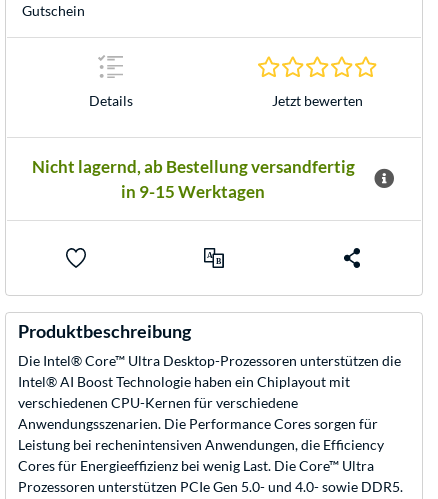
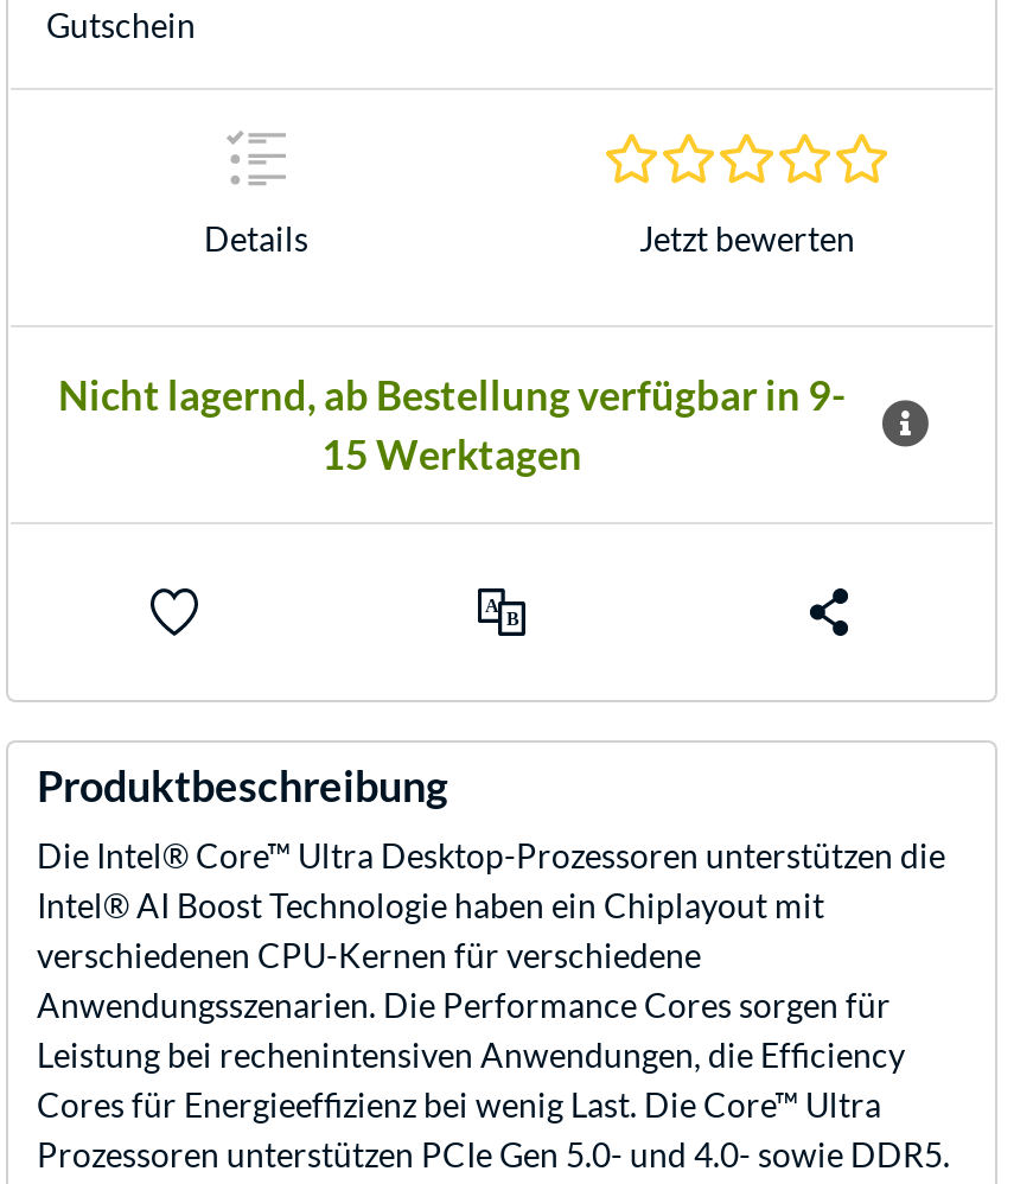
- Nicht lagernd, ab Bestellung versandfertig
- in 9-15 Werktagen
+ Nicht lagernd, ab Bestellung verfügbar in 9-
+ 15 Werktagen
